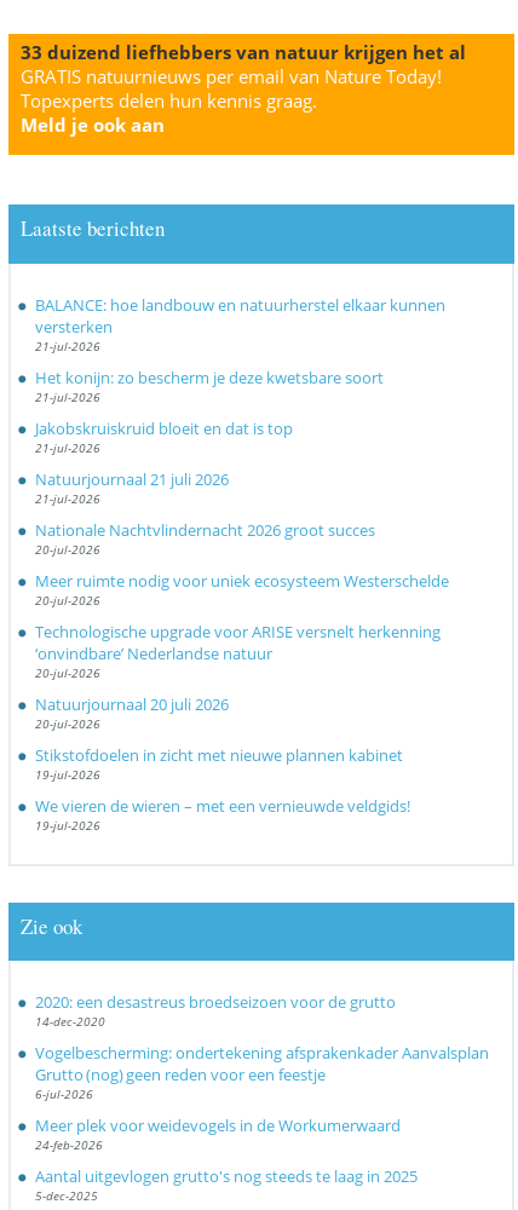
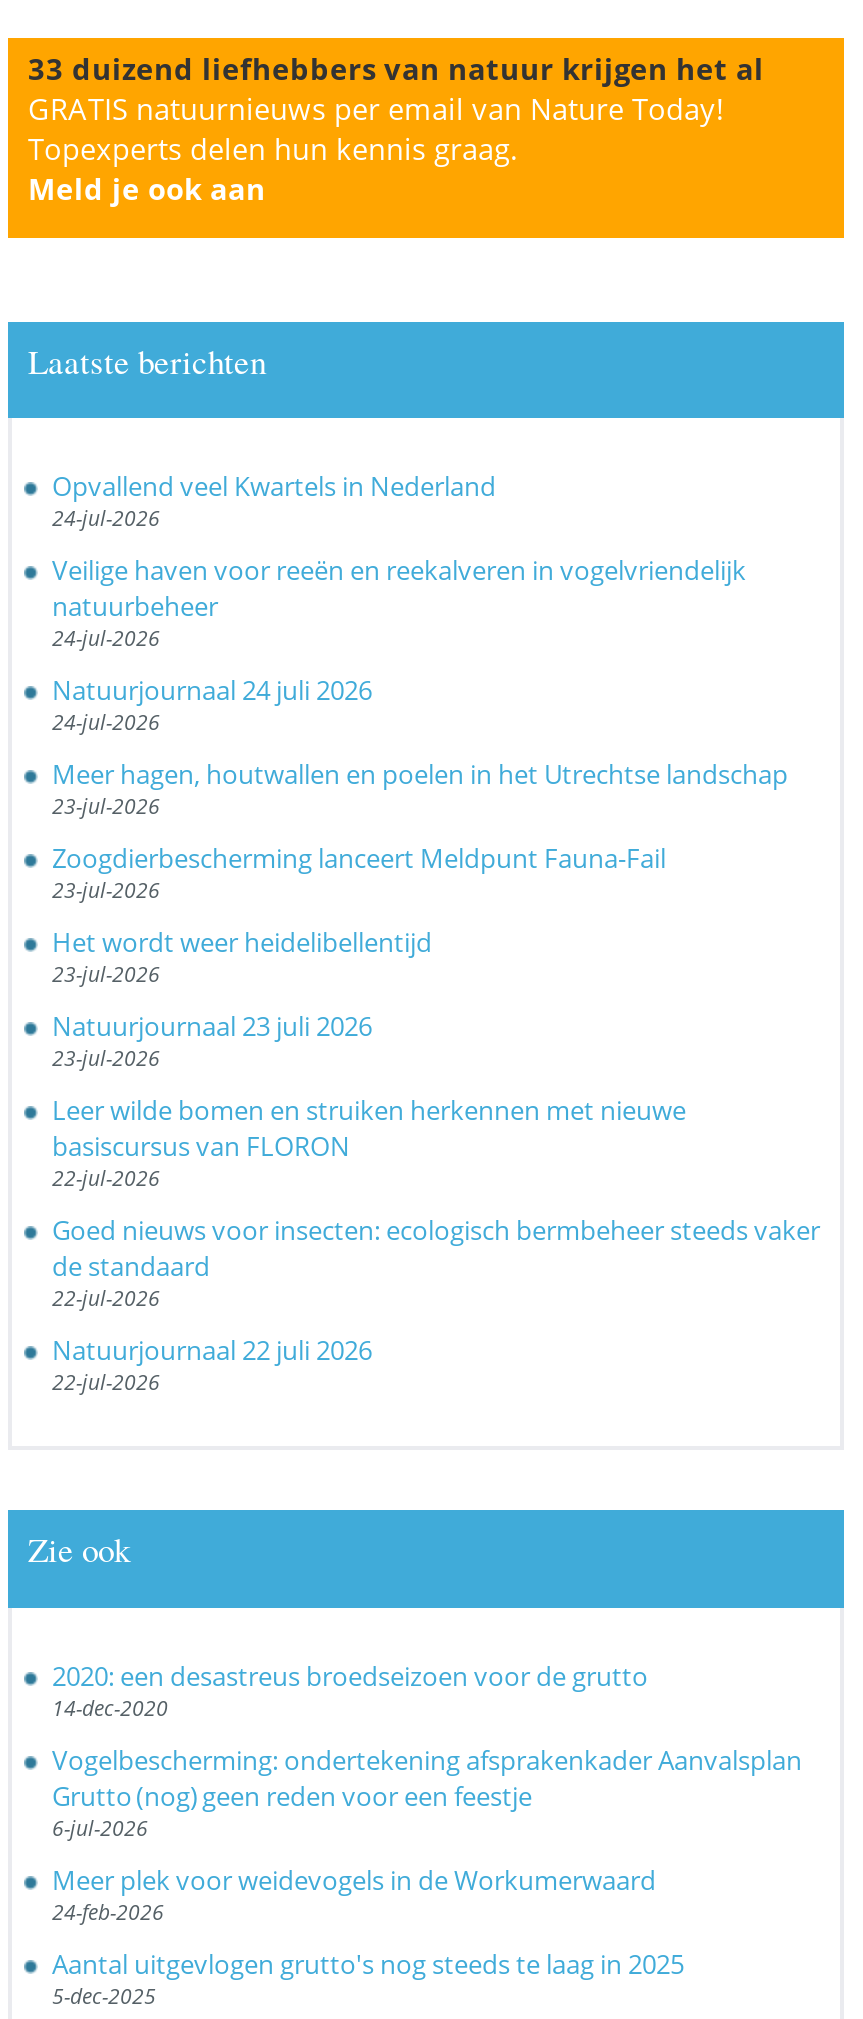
- BALANCE: hoe landbouw en natuurherstel elkaar kunnen
- versterken
- 21-jul-2026
+ Opvallend veel Kwartels in Nederland
+ 24-jul-2026

- Het konijn: zo bescherm je deze kwetsbare soort
- 21-jul-2026
+ Veilige haven voor reeën en reekalveren in vogelvriendelijk
+ natuurbeheer
+ 24-jul-2026

- Jakobskruiskruid bloeit en dat is top
- 21-jul-2026
+ Natuurjournaal 24 juli 2026
+ 24-jul-2026

- Natuurjournaal 21 juli 2026
- 21-jul-2026
+ Meer hagen, houtwallen en poelen in het Utrechtse landschap
+ 23-jul-2026

- Nationale Nachtvlindernacht 2026 groot succes
- 20-jul-2026
+ Zoogdierbescherming lanceert Meldpunt Fauna-Fail
+ 23-jul-2026

- Meer ruimte nodig voor uniek ecosysteem Westerschelde
- 20-jul-2026
+ Het wordt weer heidelibellentijd
+ 23-jul-2026

- Technologische upgrade voor ARISE versnelt herkenning
- ‘onvindbare’ Nederlandse natuur
- 20-jul-2026
+ Natuurjournaal 23 juli 2026
+ 23-jul-2026

- Natuurjournaal 20 juli 2026
- 20-jul-2026
+ Leer wilde bomen en struiken herkennen met nieuwe
+ basiscursus van FLORON
+ 22-jul-2026

- Stikstofdoelen in zicht met nieuwe plannen kabinet
- 19-jul-2026
+ Goed nieuws voor insecten: ecologisch bermbeheer steeds vaker
+ de standaard
+ 22-jul-2026

- We vieren de wieren – met een vernieuwde veldgids!
- 19-jul-2026
+ Natuurjournaal 22 juli 2026
+ 22-jul-2026
